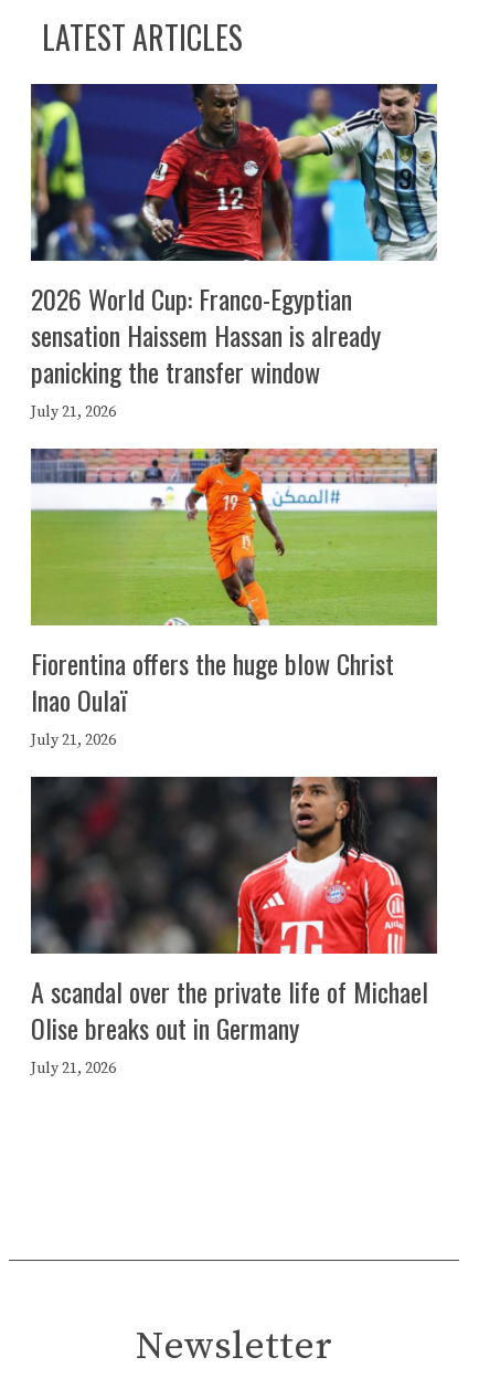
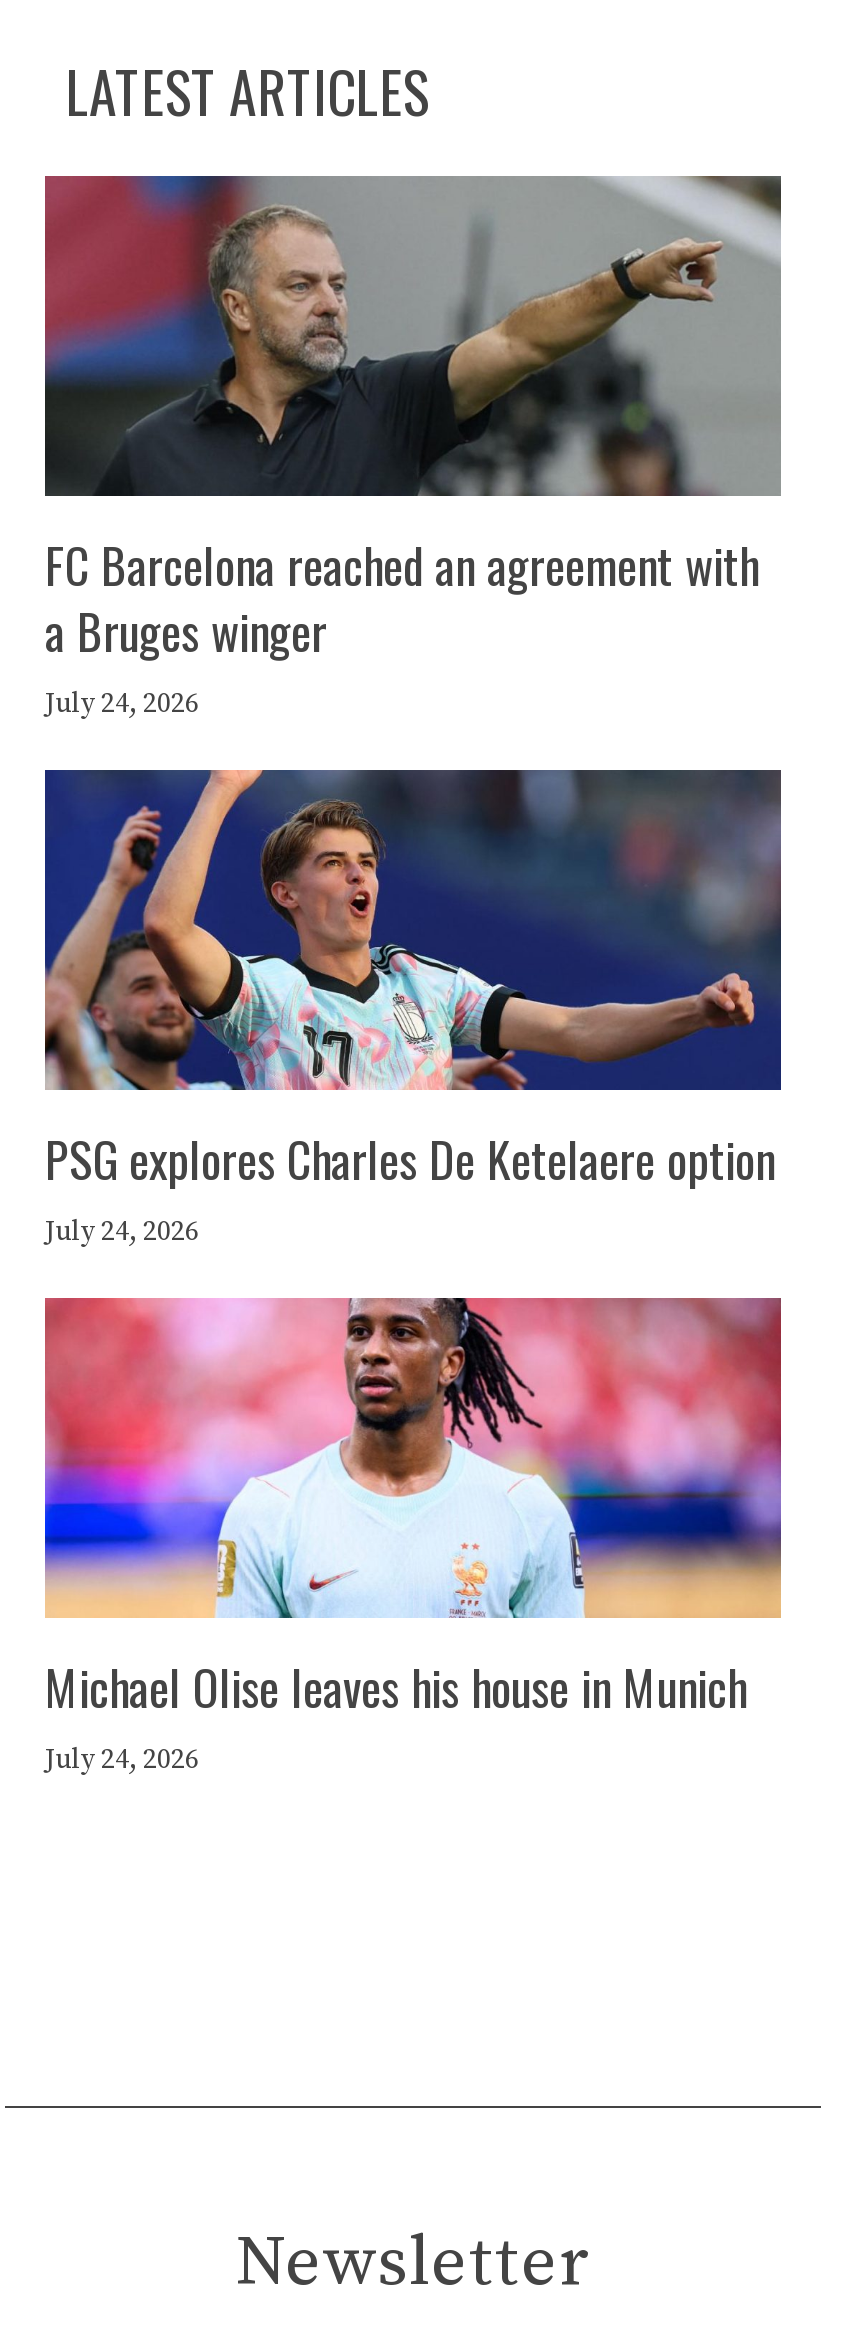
- [image]
- 2026 World Cup: Franco-Egyptian
- sensation Haissem Hassan is already
- panicking the transfer window
- July 21, 2026
+ [image]
+ FC Barcelona reached an agreement with
+ a Bruges winger
+ July 24, 2026

- [image]
+ [image]

- Fiorentina offers the huge blow Christ
- Inao Oulaï
- July 21, 2026
+ PSG explores Charles De Ketelaere option
+ July 24, 2026

- [image]
+ [image]

- A scandal over the private life of Michael
- Olise breaks out in Germany
- July 21, 2026
+ Michael Olise leaves his house in Munich
+ July 24, 2026
